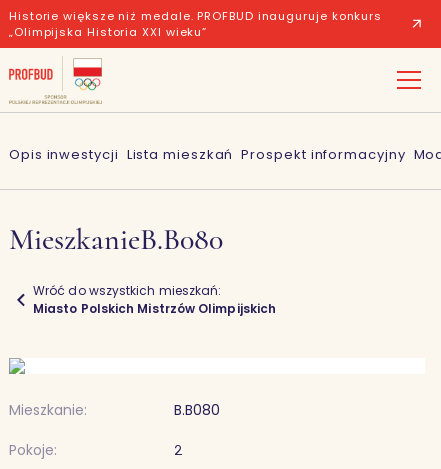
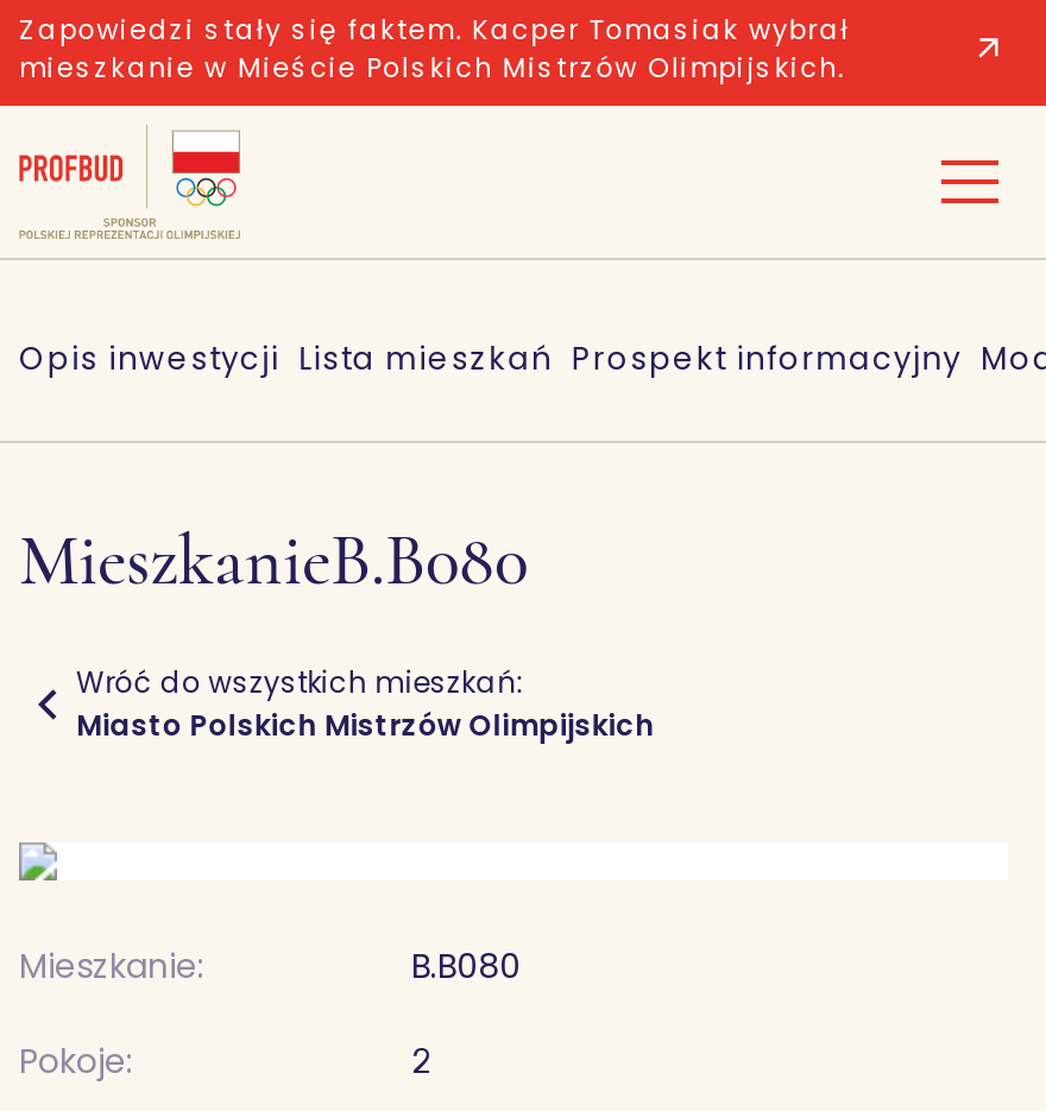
- Historie większe niż medale. PROFBUD inauguruje konkurs
- „Olimpijska Historia XXI wieku”
+ Zapowiedzi stały się faktem. Kacper Tomasiak wybrał
+ mieszkanie w Mieście Polskich Mistrzów Olimpijskich.
